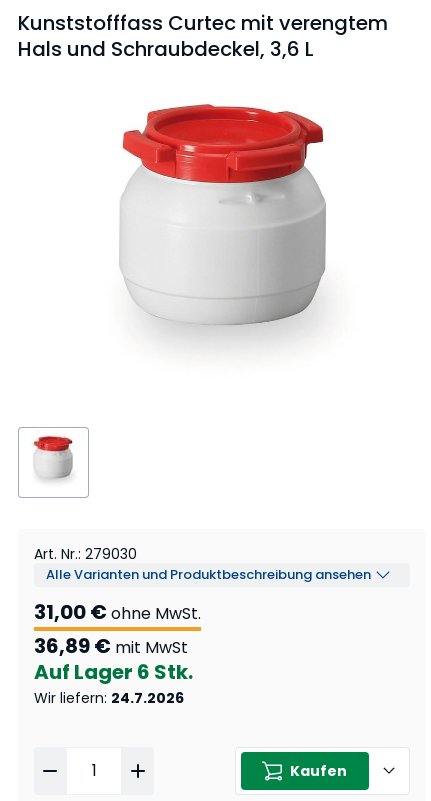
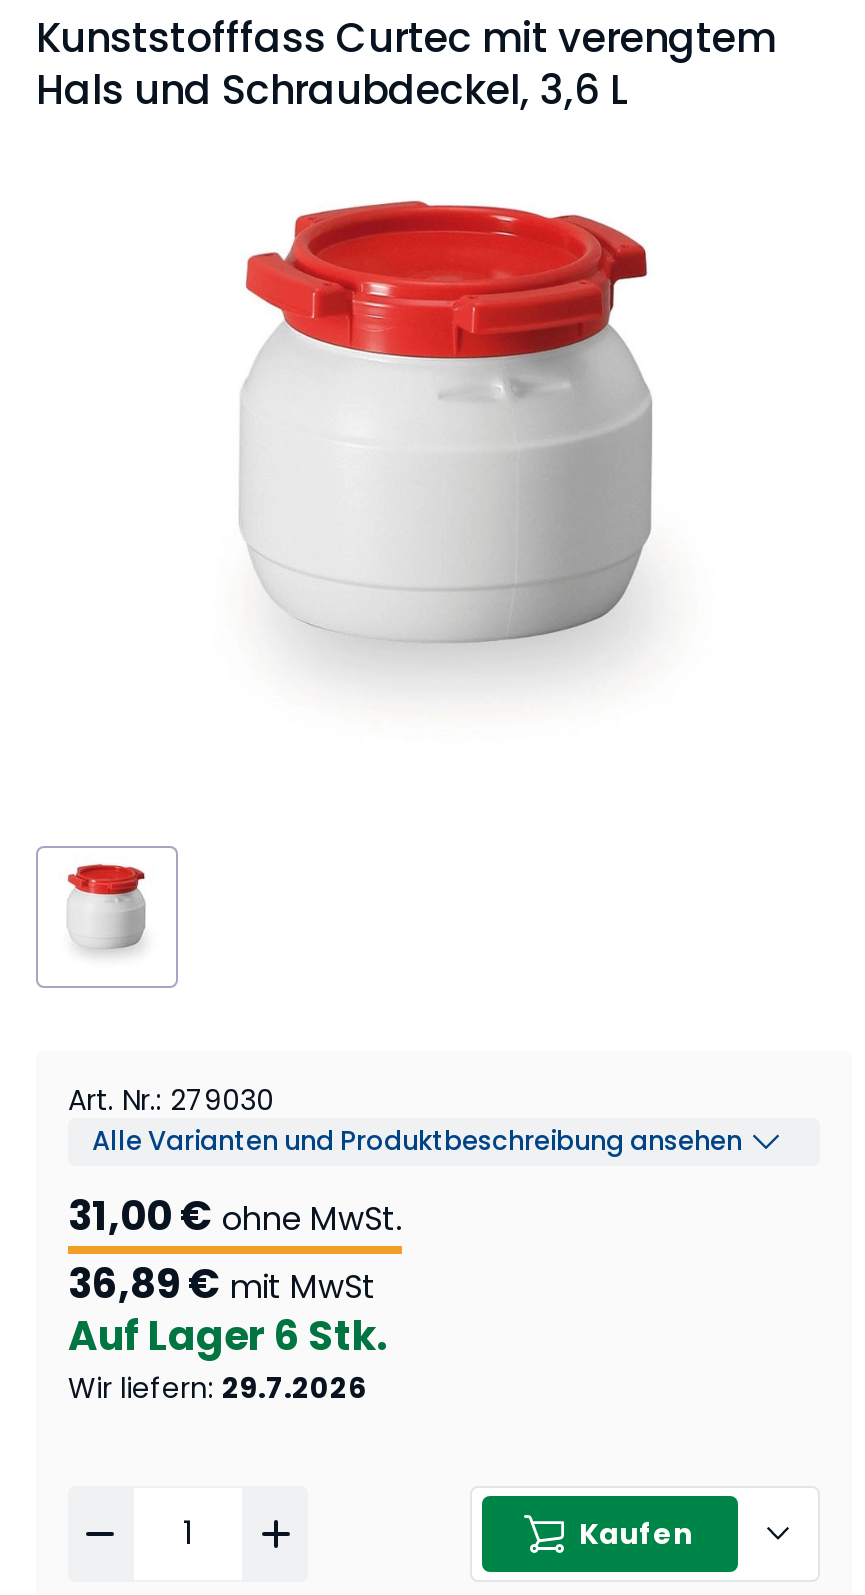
- Wir liefern: 24.7.2026
+ Wir liefern: 29.7.2026
